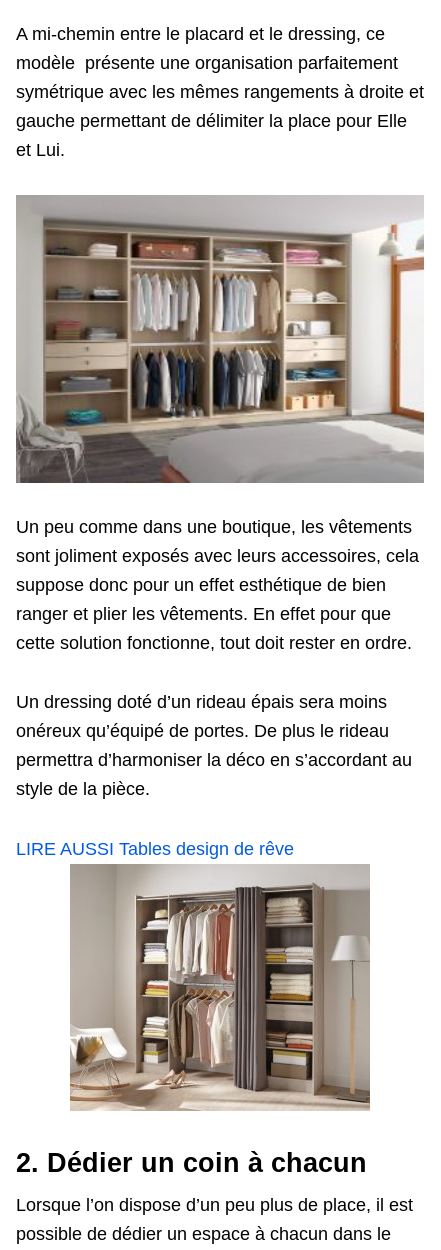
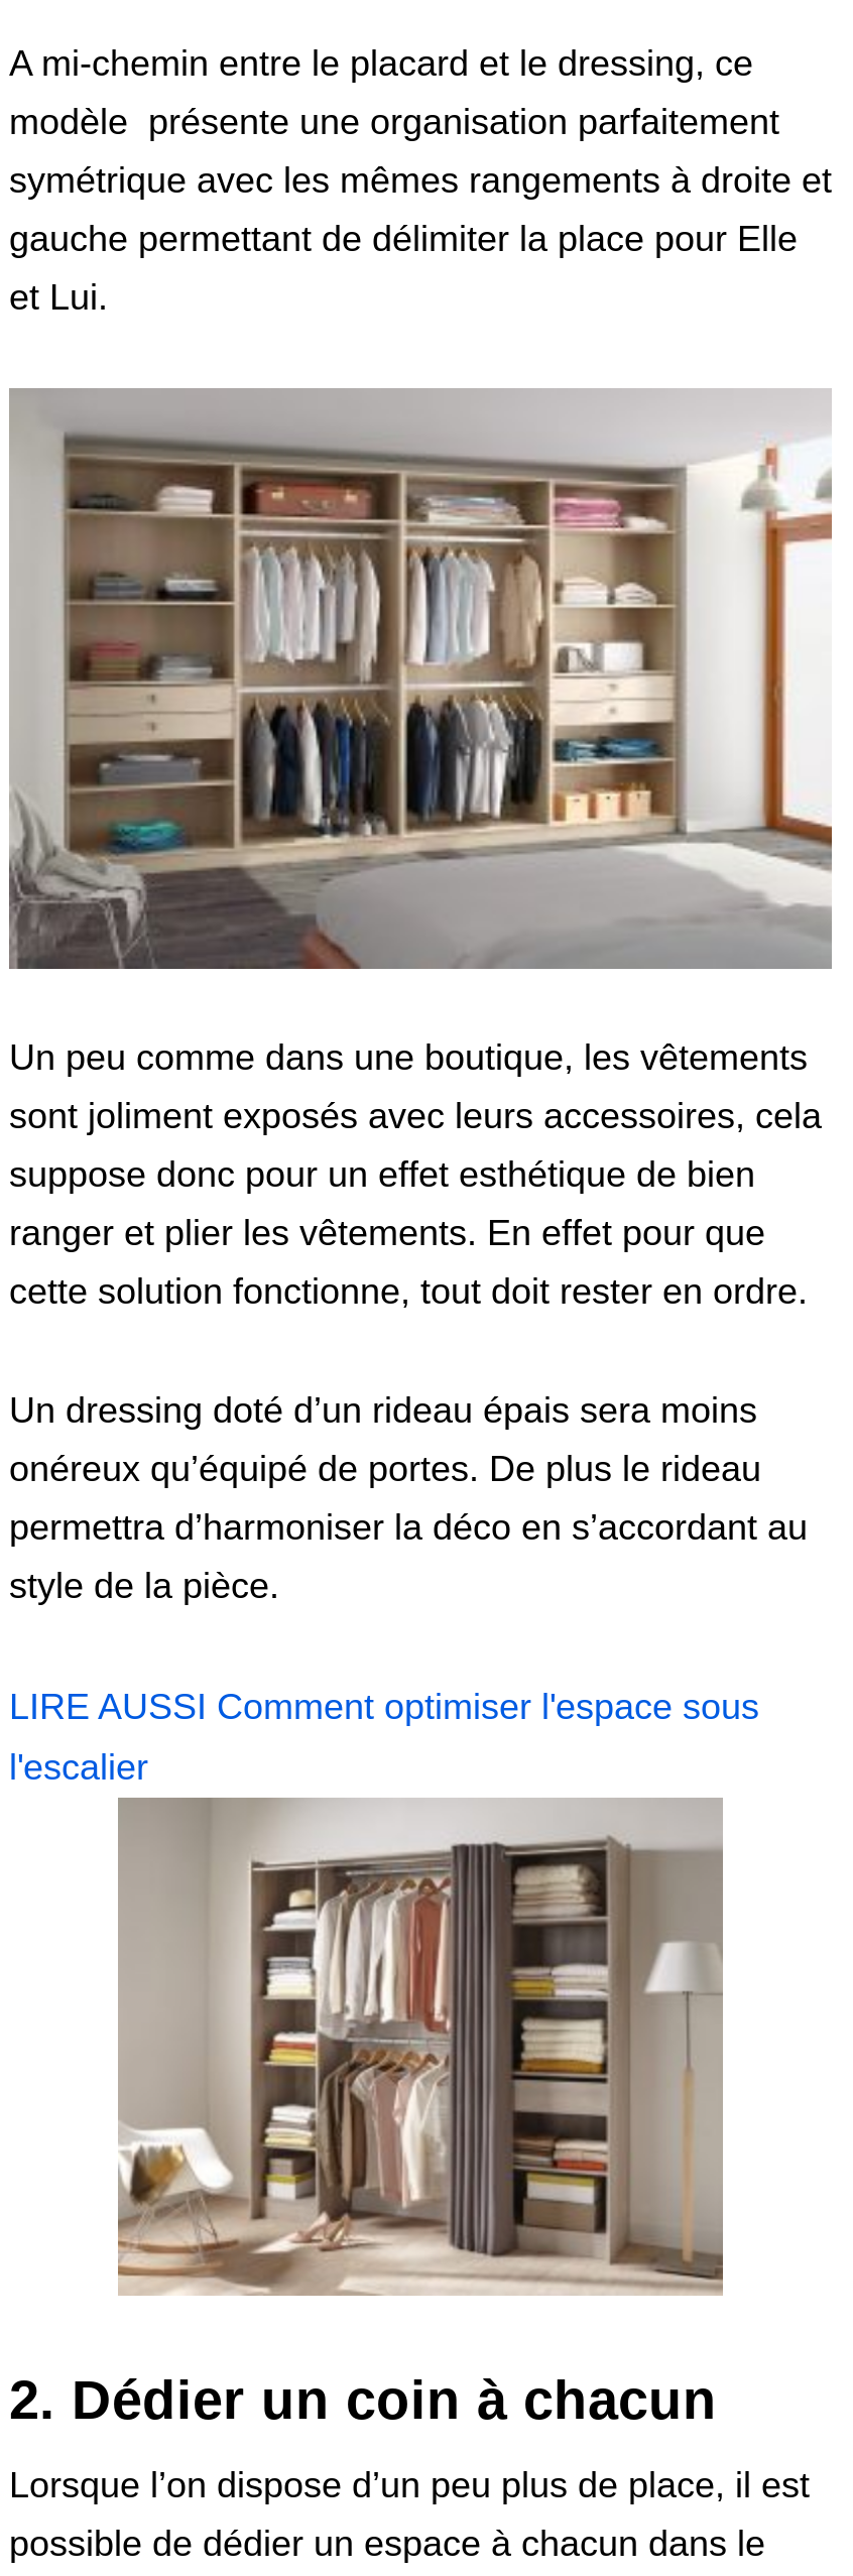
- LIRE AUSSI Tables design de rêve
+ LIRE AUSSI Comment optimiser l'espace sous
+ l'escalier
